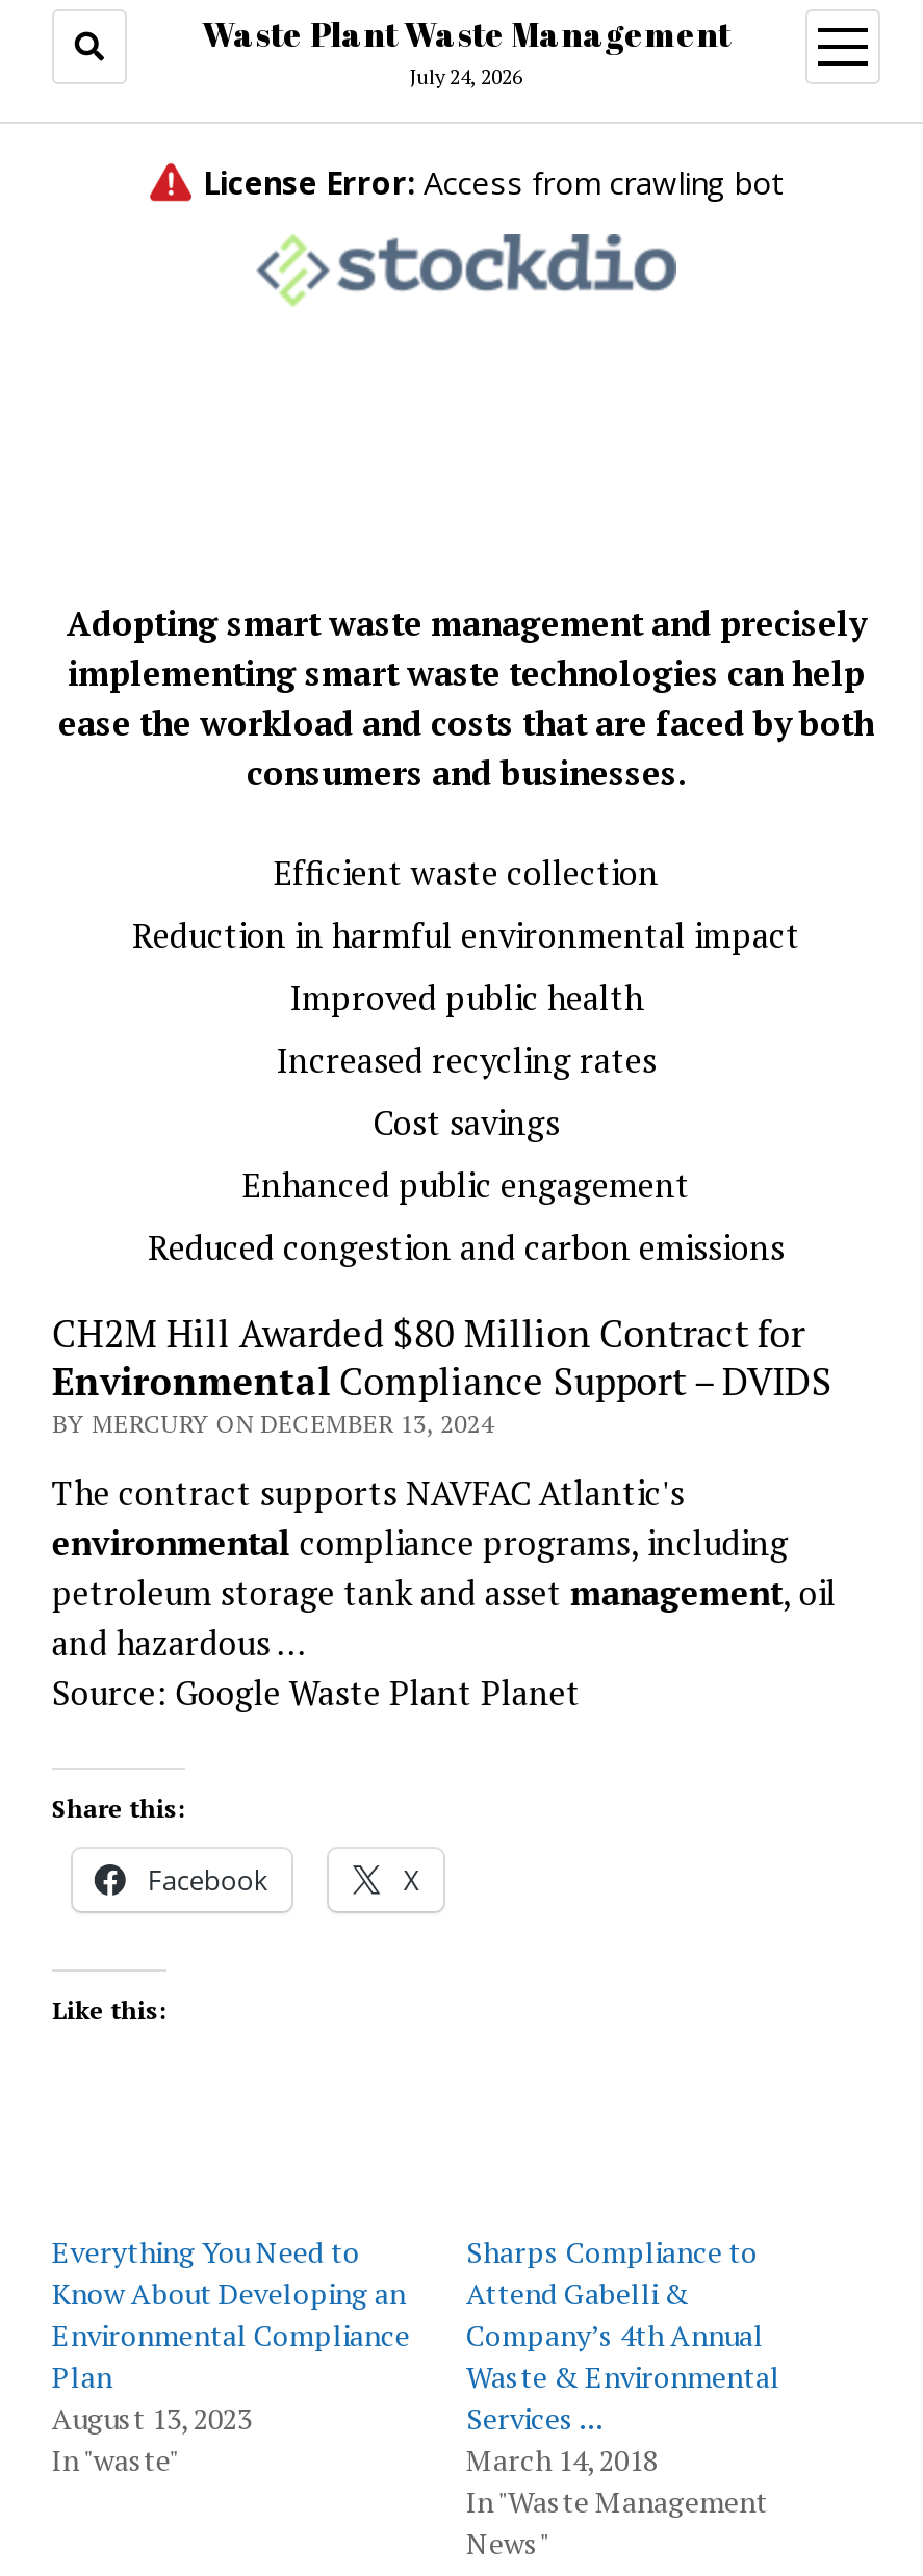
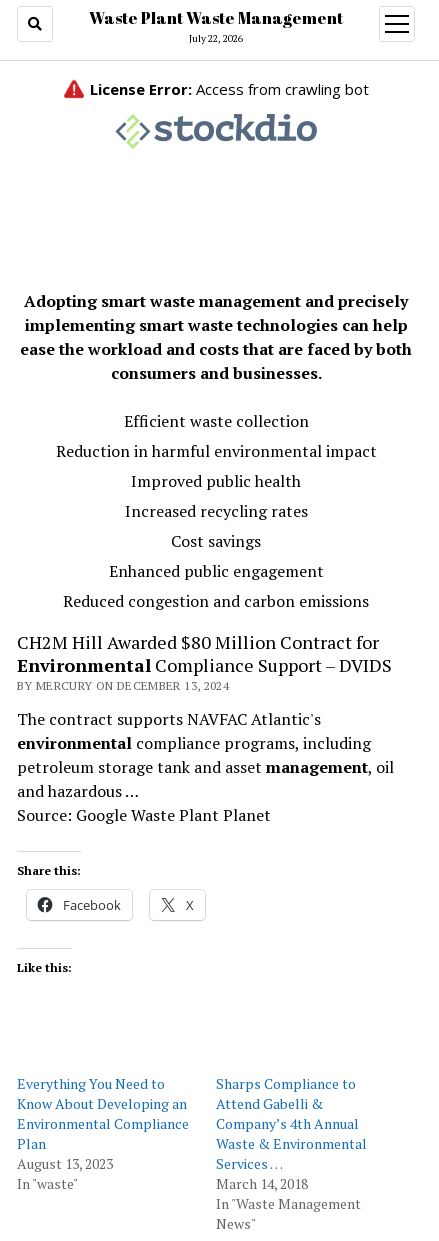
- July 24, 2026
+ July 22, 2026
